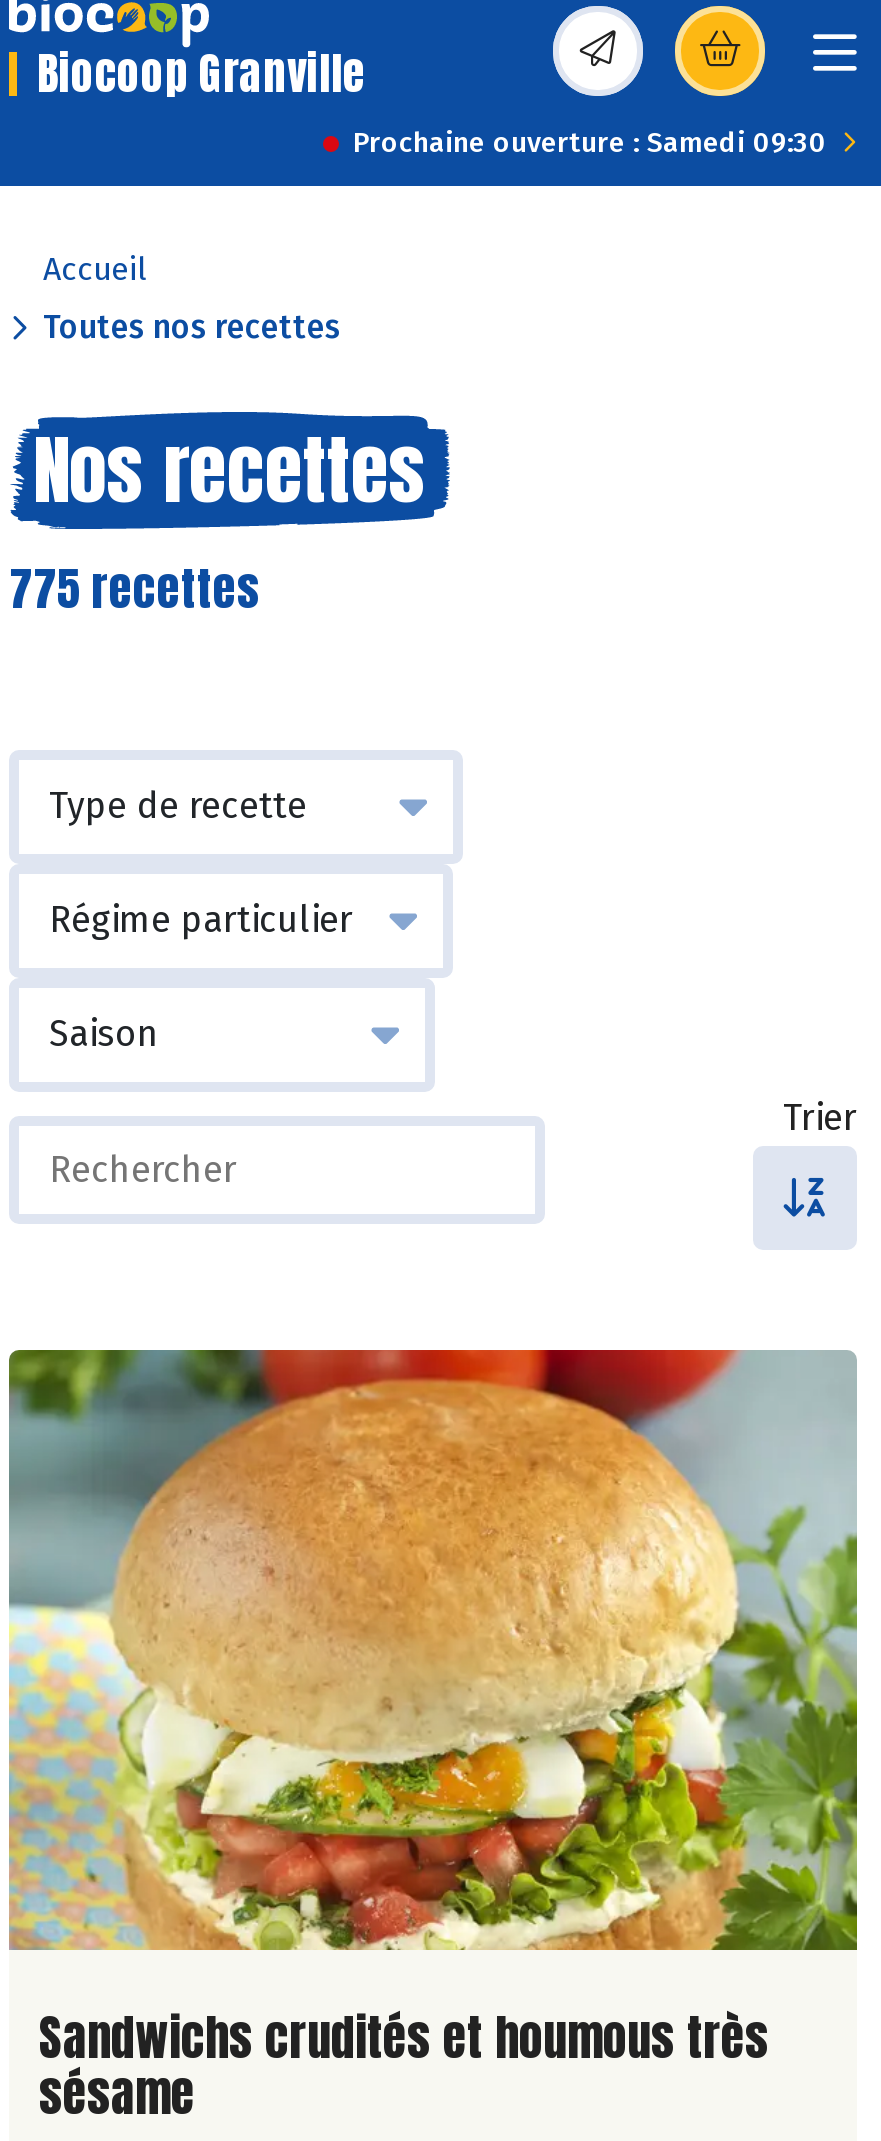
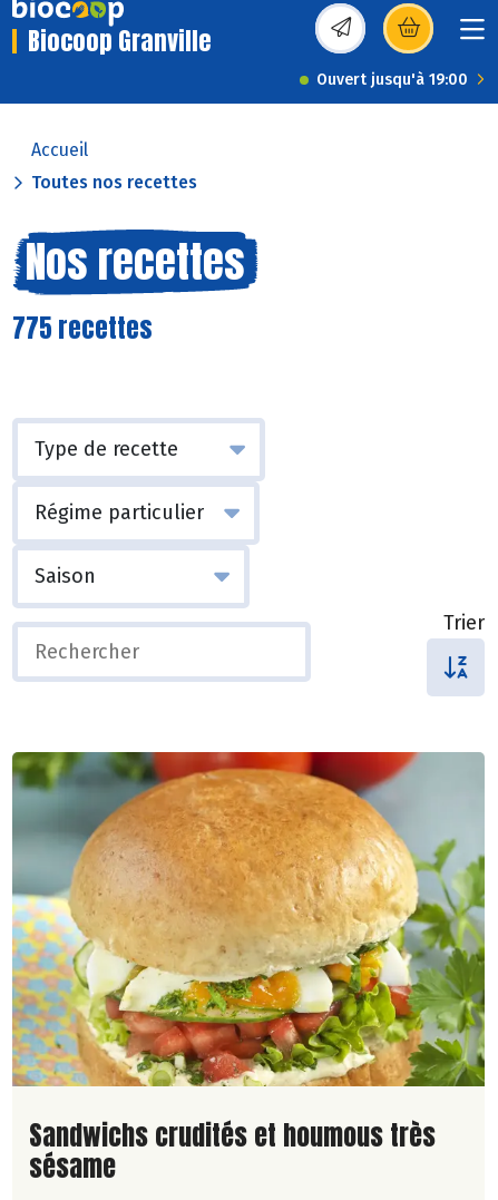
- Prochaine ouverture : Samedi 09:30
+ Ouvert jusqu'à 19:00
